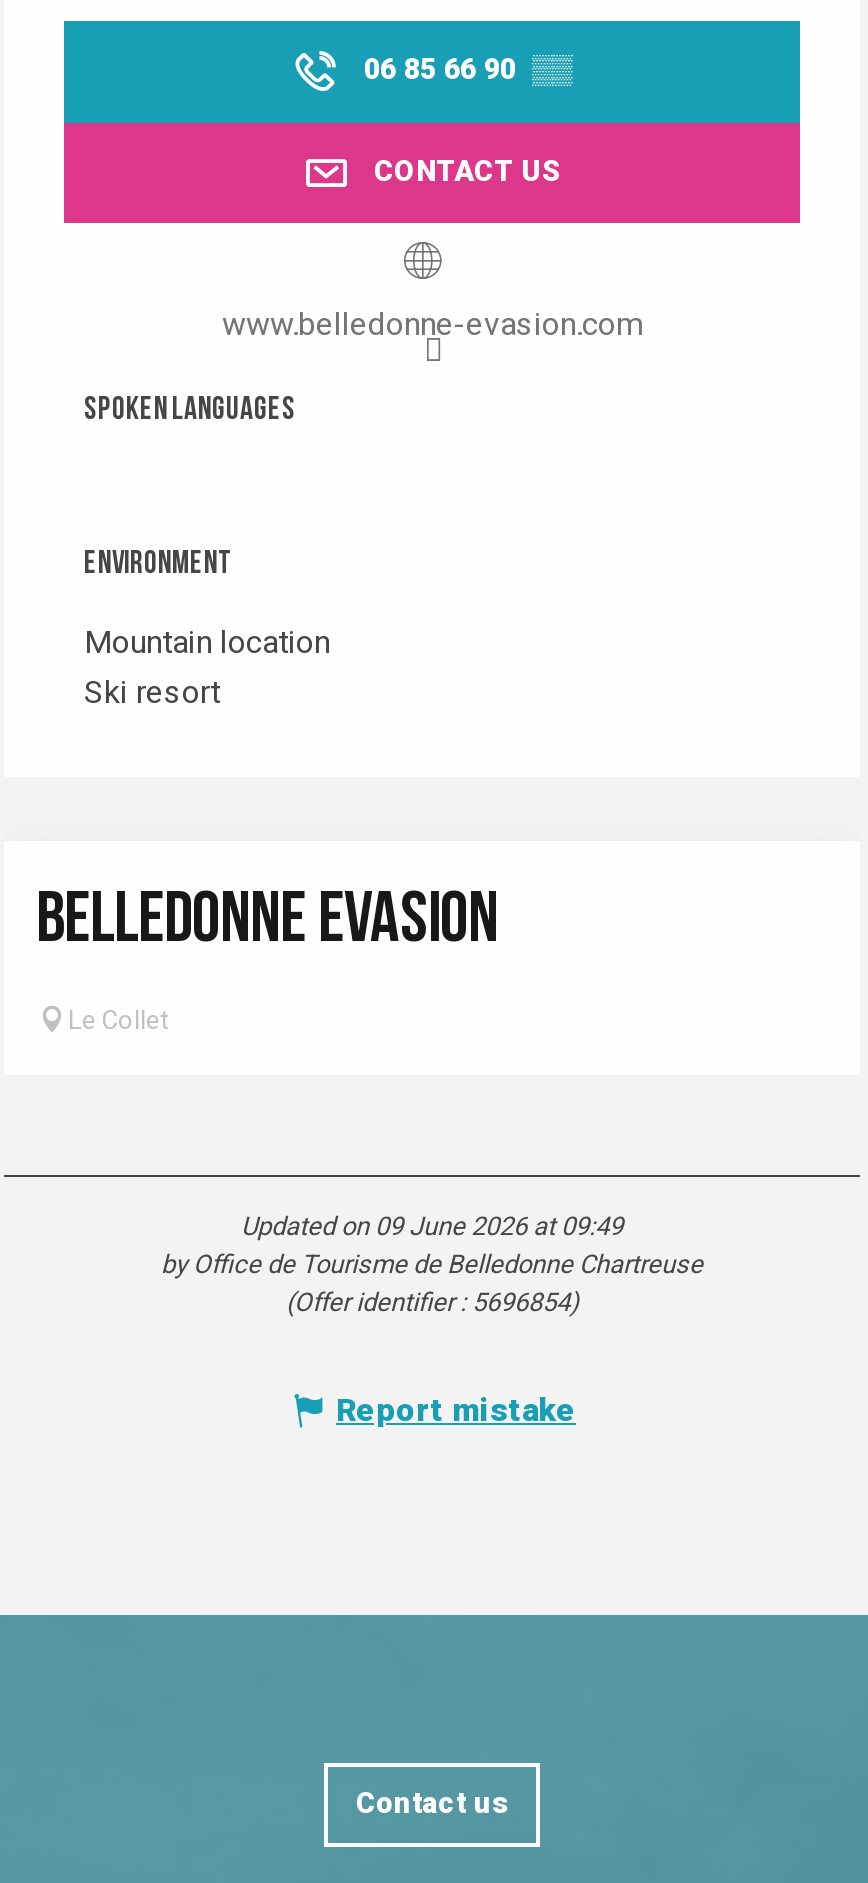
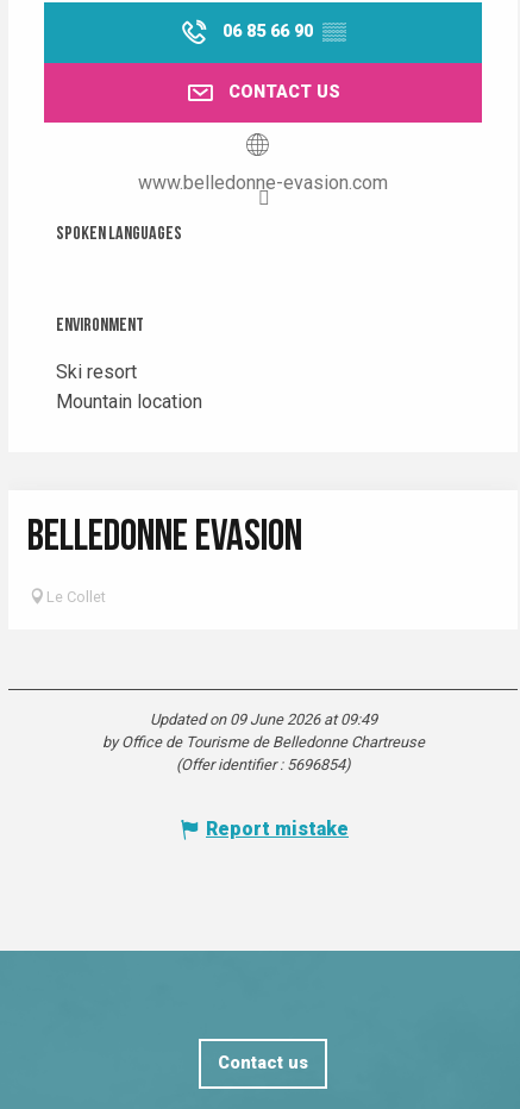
moved down: Mountain location

moved up: Ski resort
